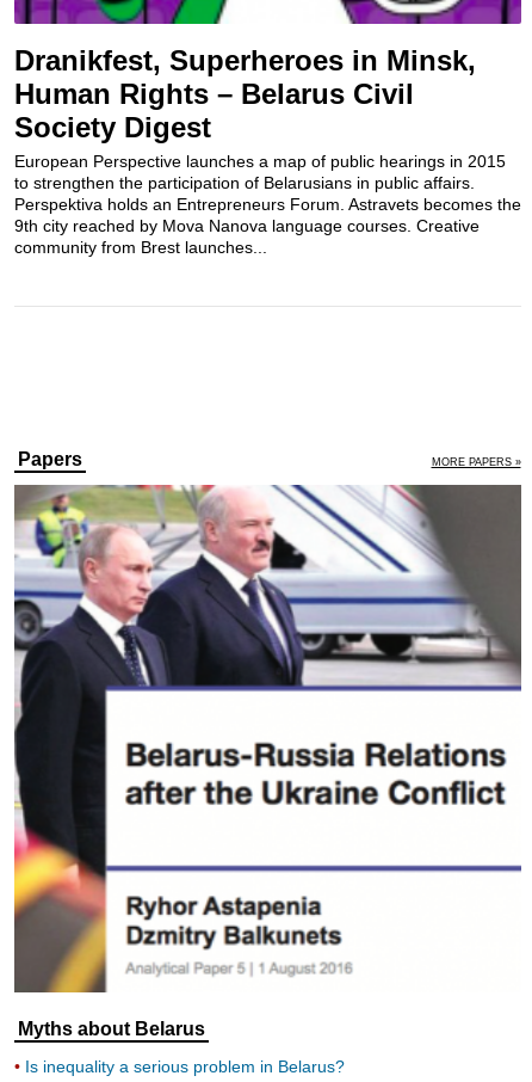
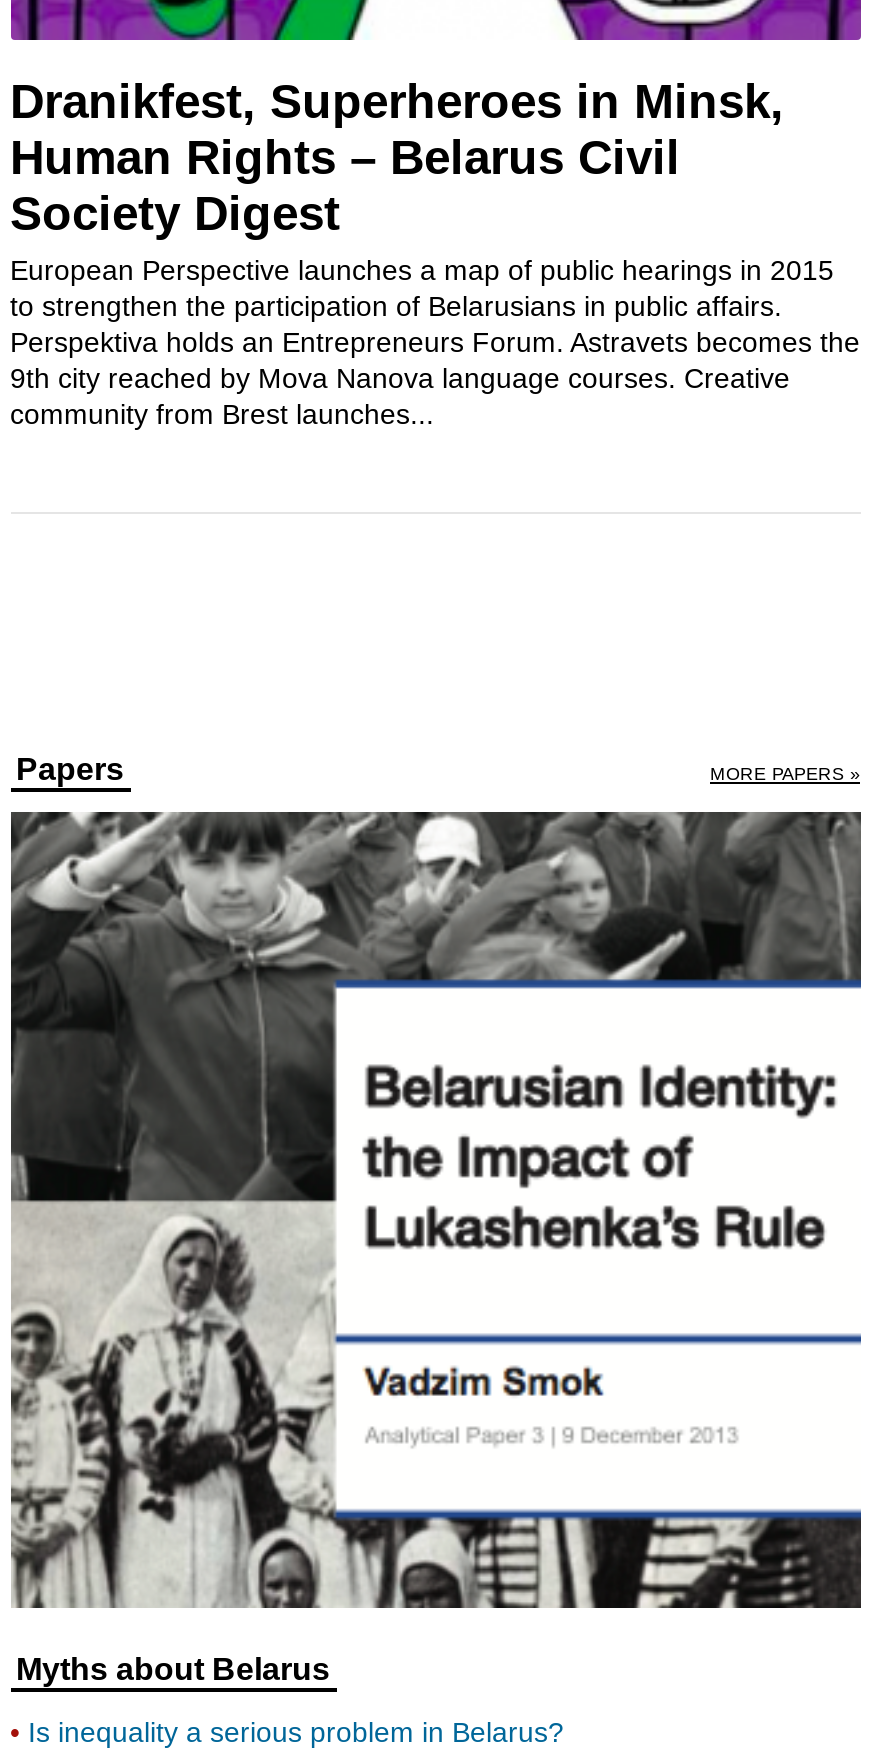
- [image]
+ [image]
